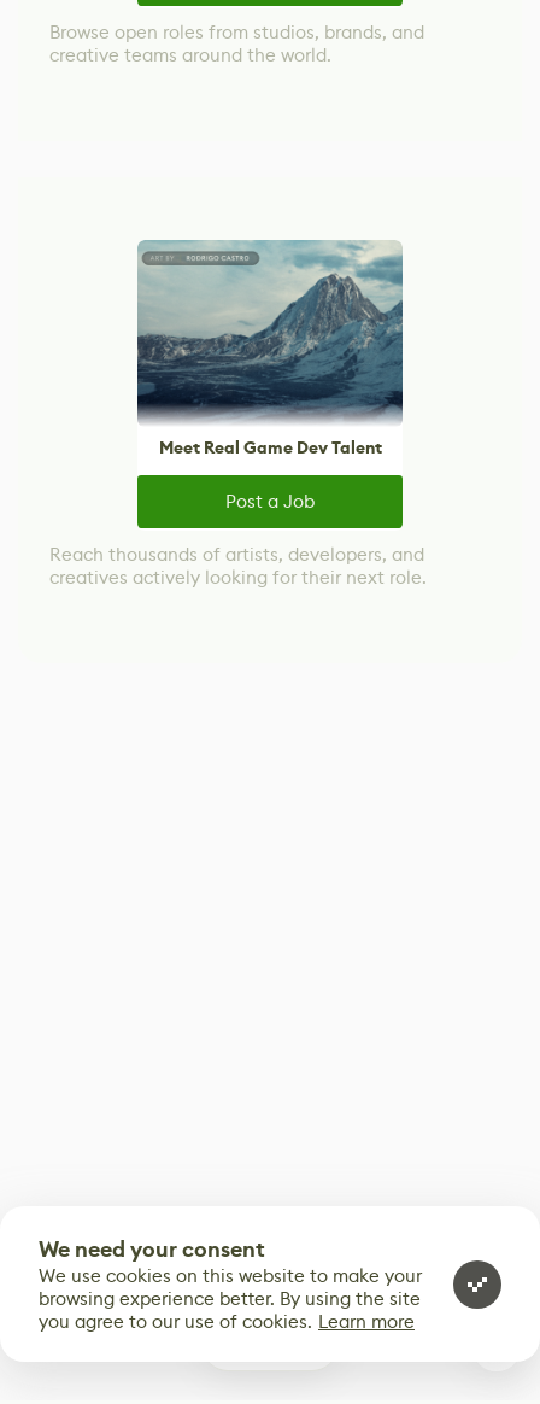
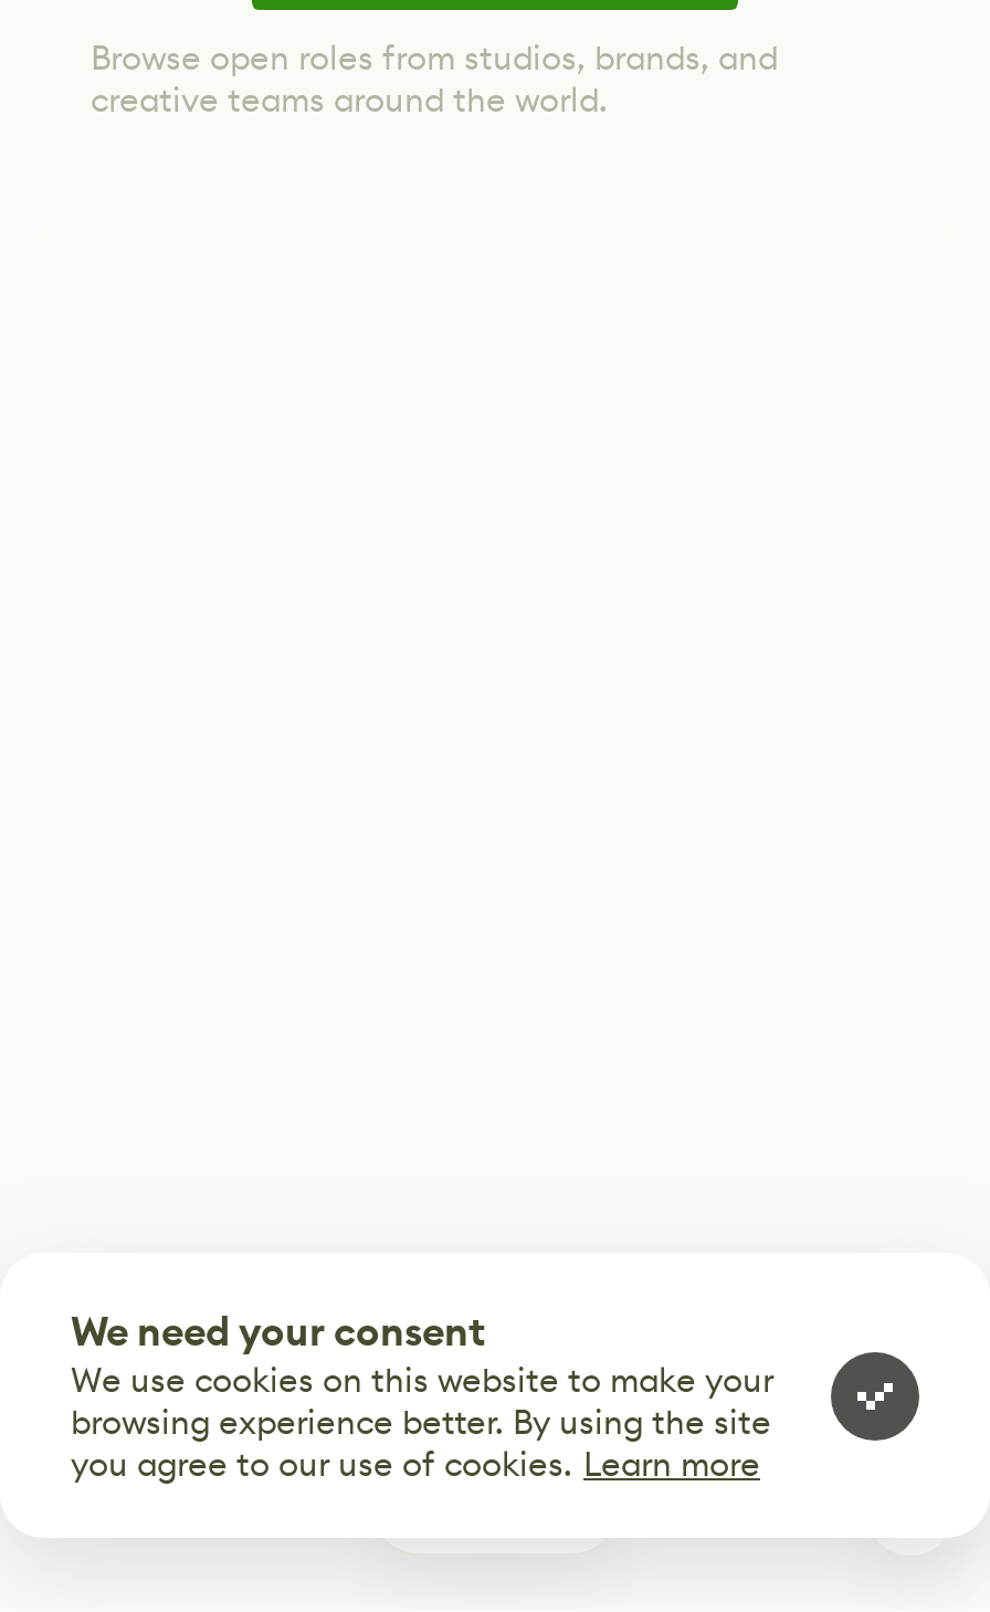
- [image]
- Meet Real Game Dev Talent
- Post a Job
- Reach thousands of artists, developers, and
- creatives actively looking for their next role.
